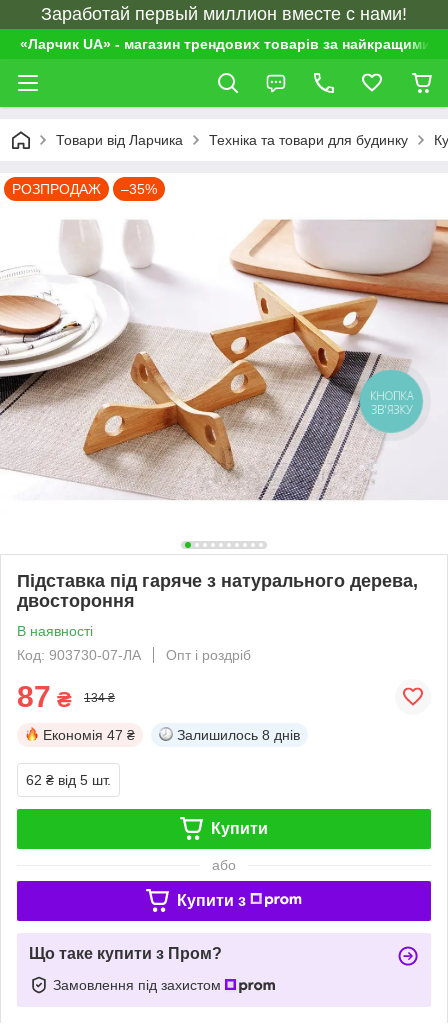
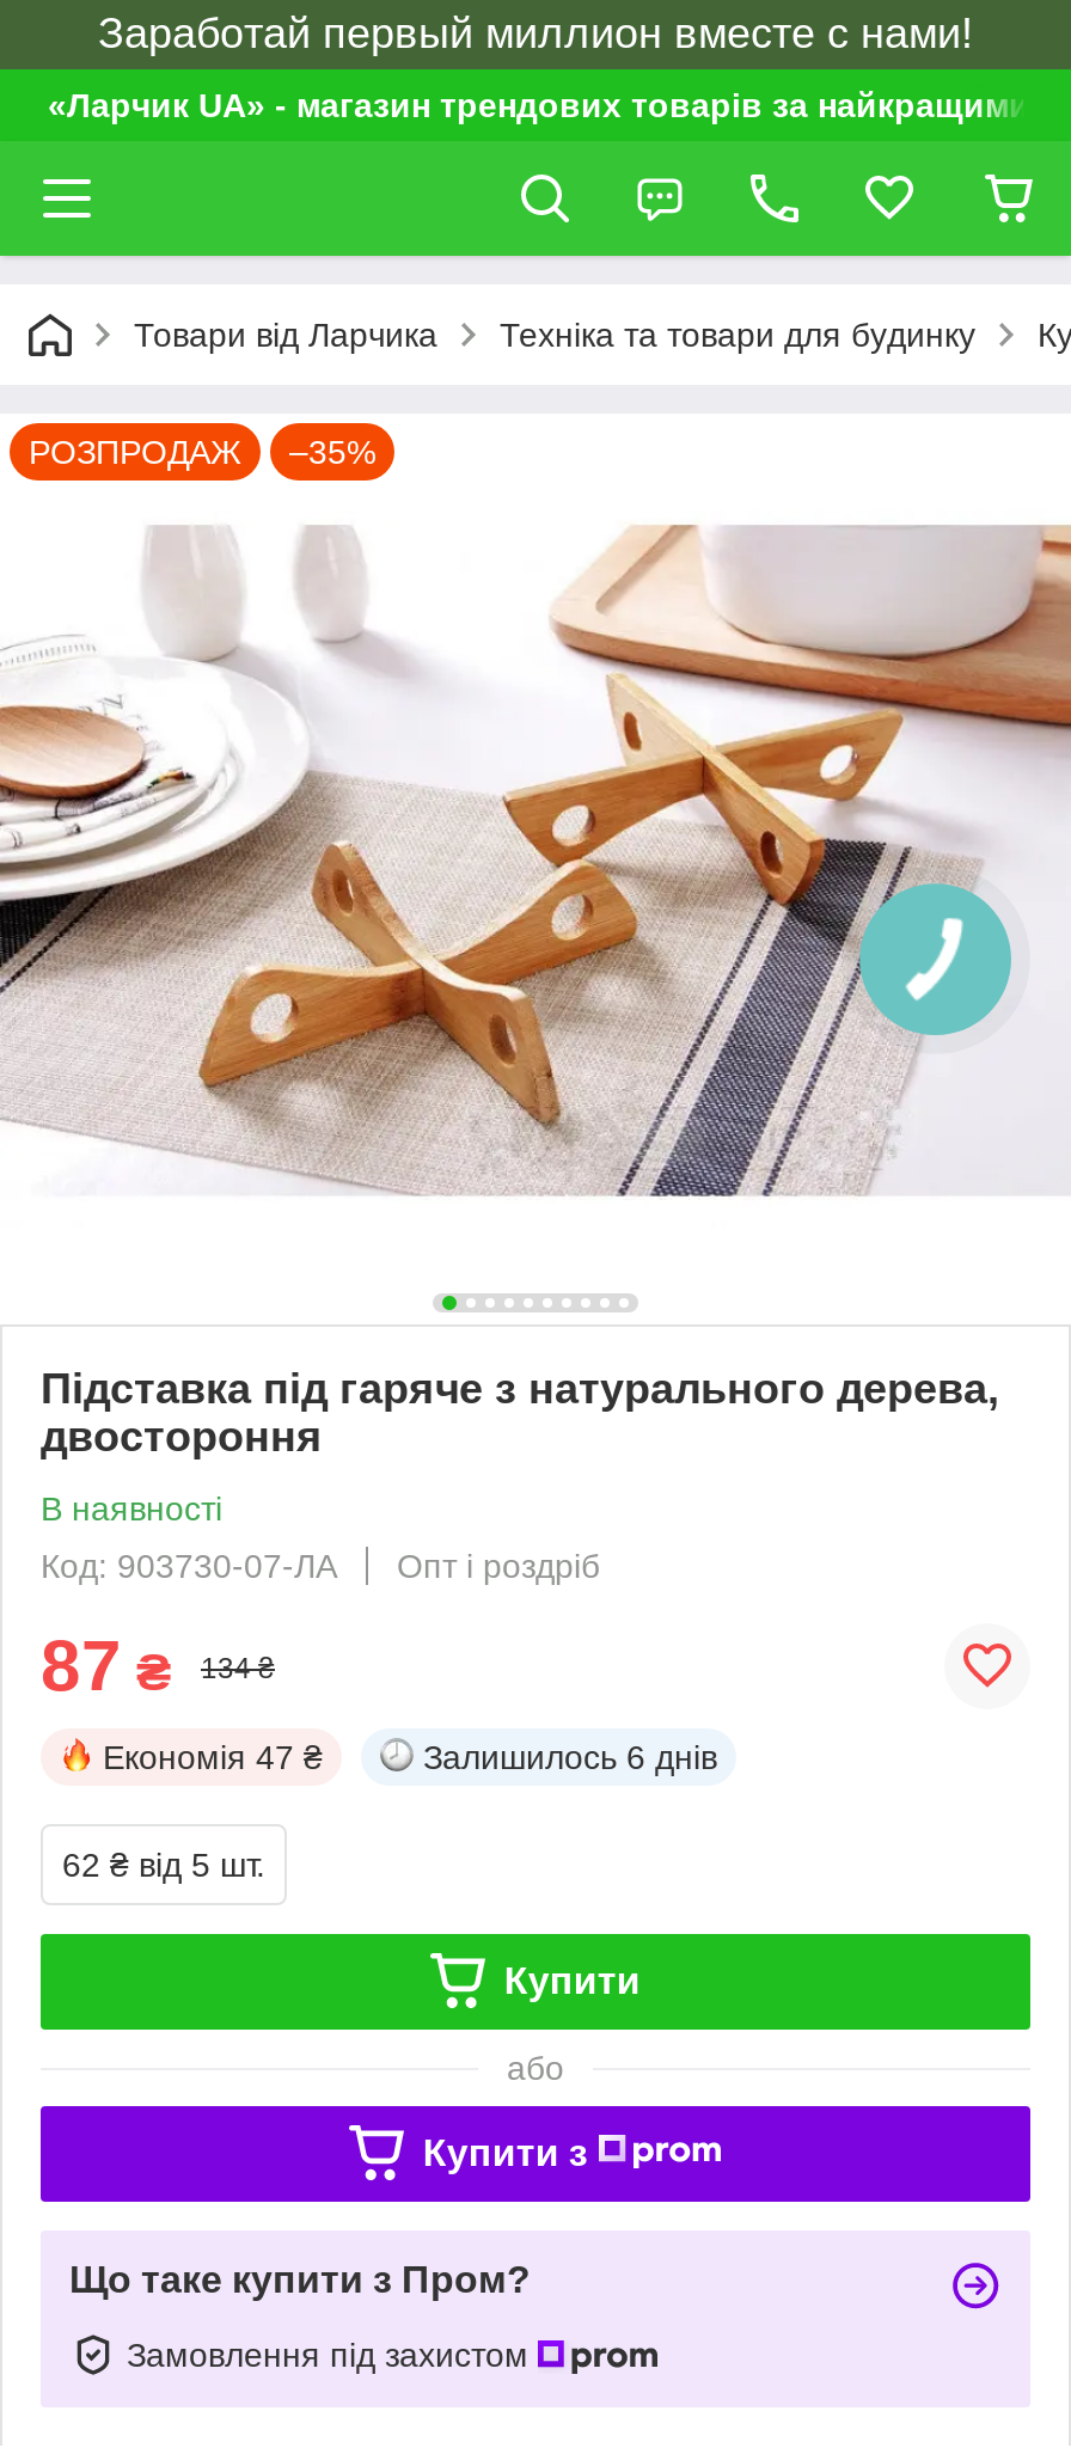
- КНОПКА
- ЗВ'ЯЗКУ

- Залишилось 8 днів
+ Залишилось 6 днів
